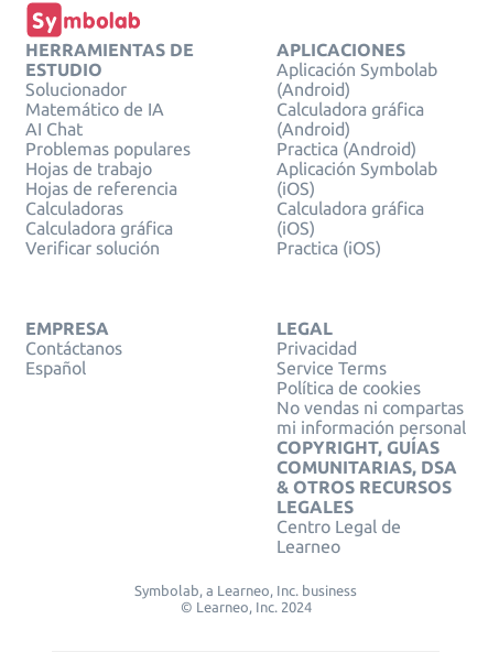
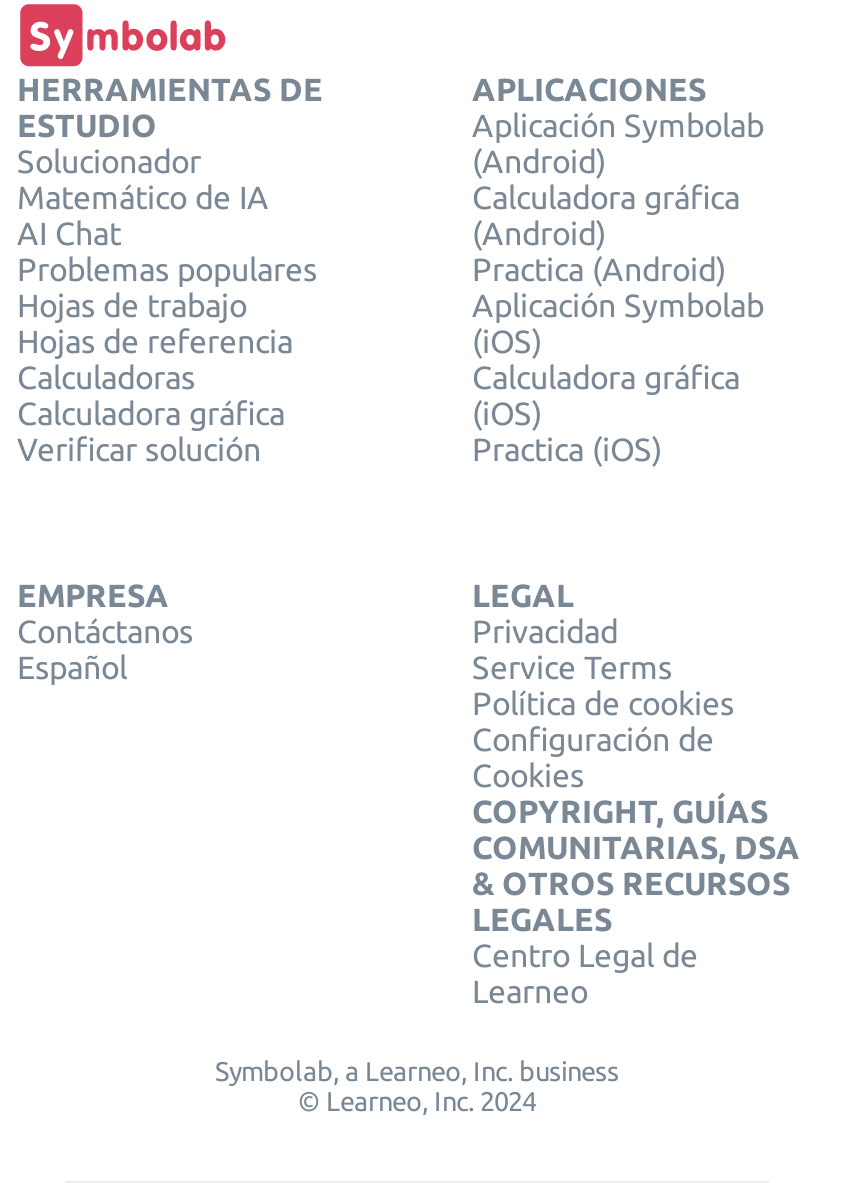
- No vendas ni compartas
- mi información personal
+ Configuración de
+ Cookies
